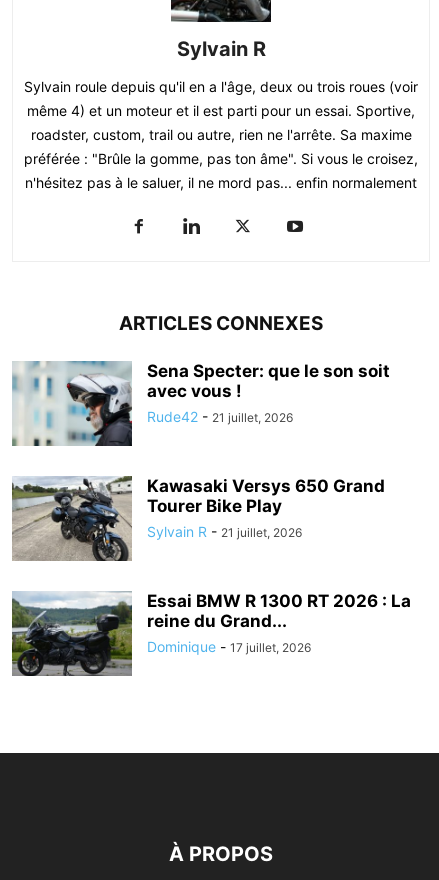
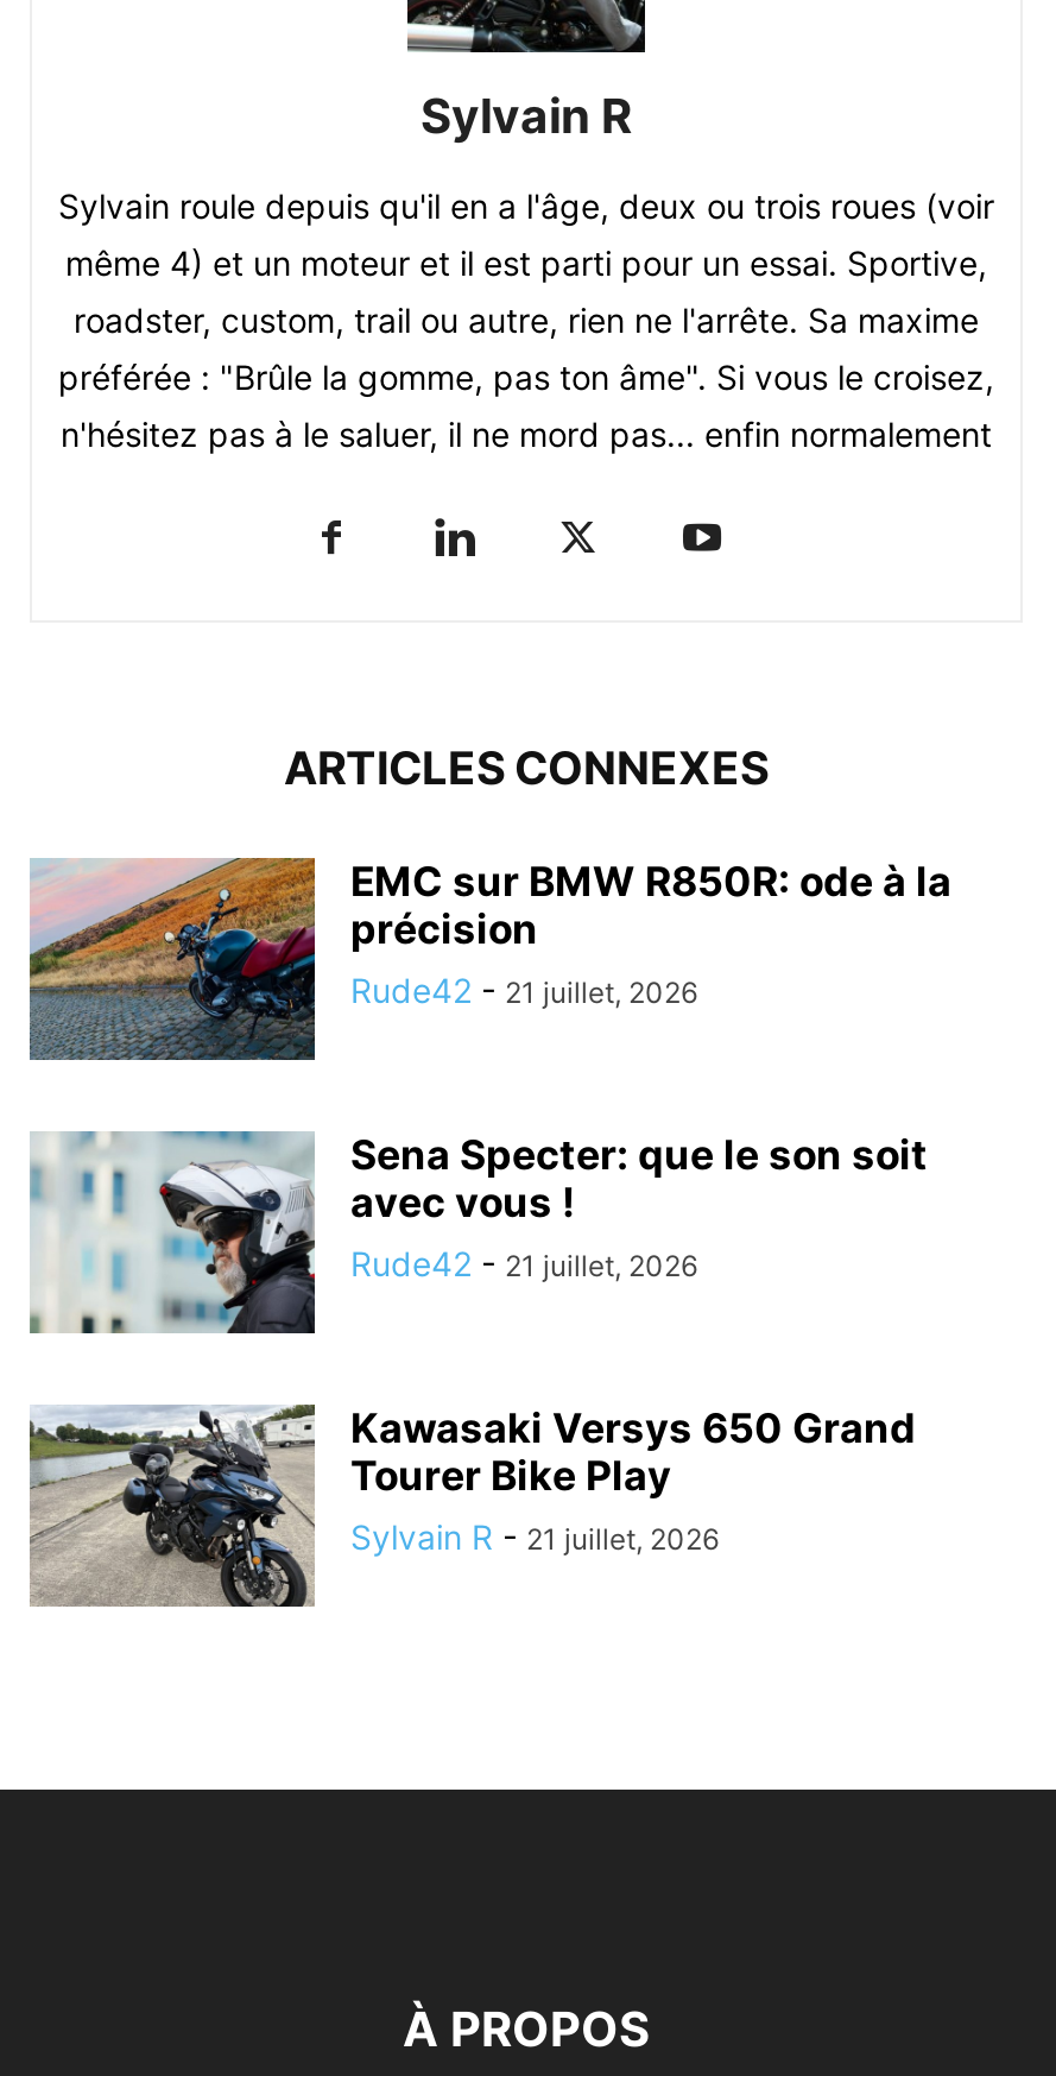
+ [image]
+ EMC sur BMW R850R: ode à la
+ précision
+ Rude42 - 21 juillet, 2026

moved down: [image] | Sena Specter: que le son soit | avec vous ! | Rude42 - 21 juillet, 2026 | Kawasaki Versys 650 Grand | Tourer Bike Play | Sylvain R - 21 juillet, 2026

- [image]
- Essai BMW R 1300 RT 2026 : La
- reine du Grand...
- Dominique - 17 juillet, 2026
